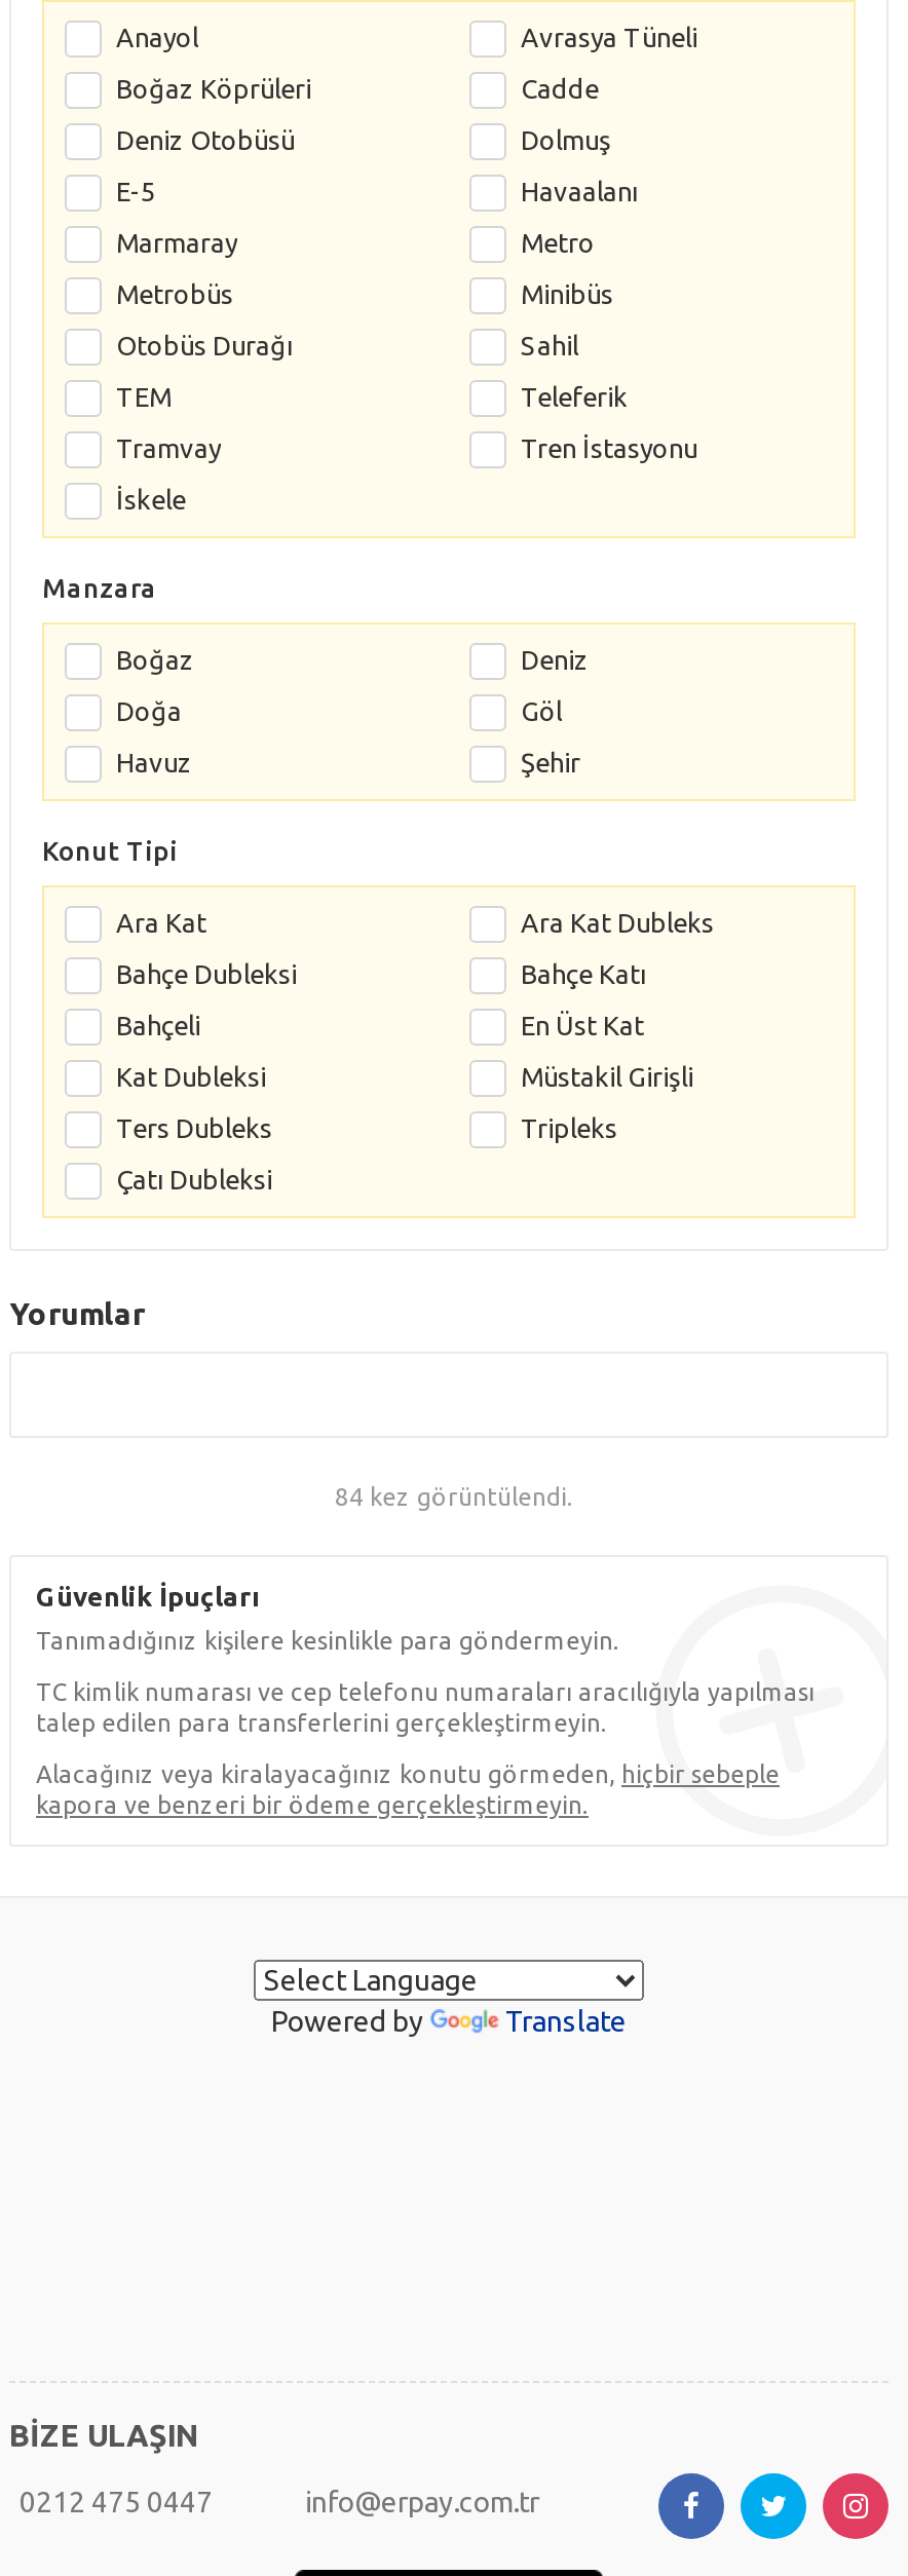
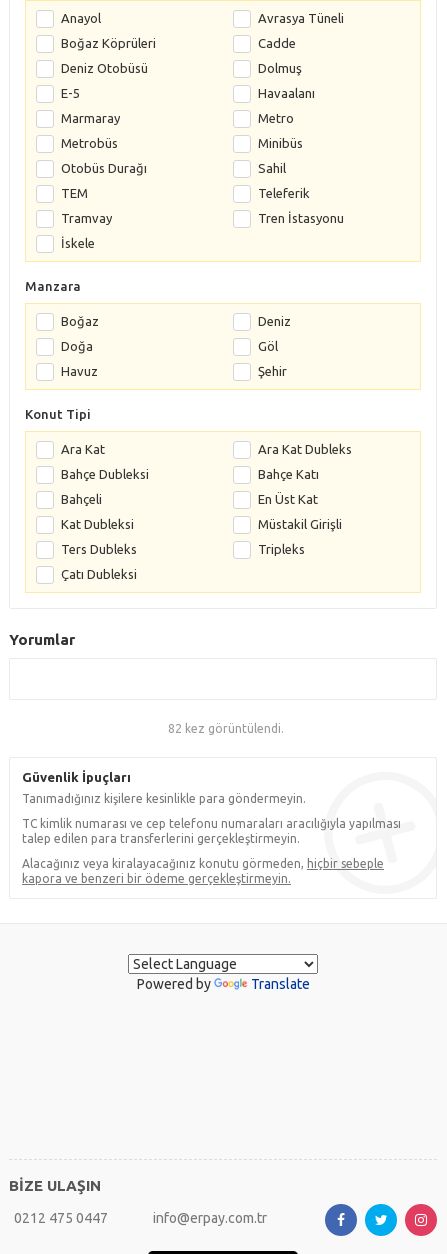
- 84 kez görüntülendi.
+ 82 kez görüntülendi.
